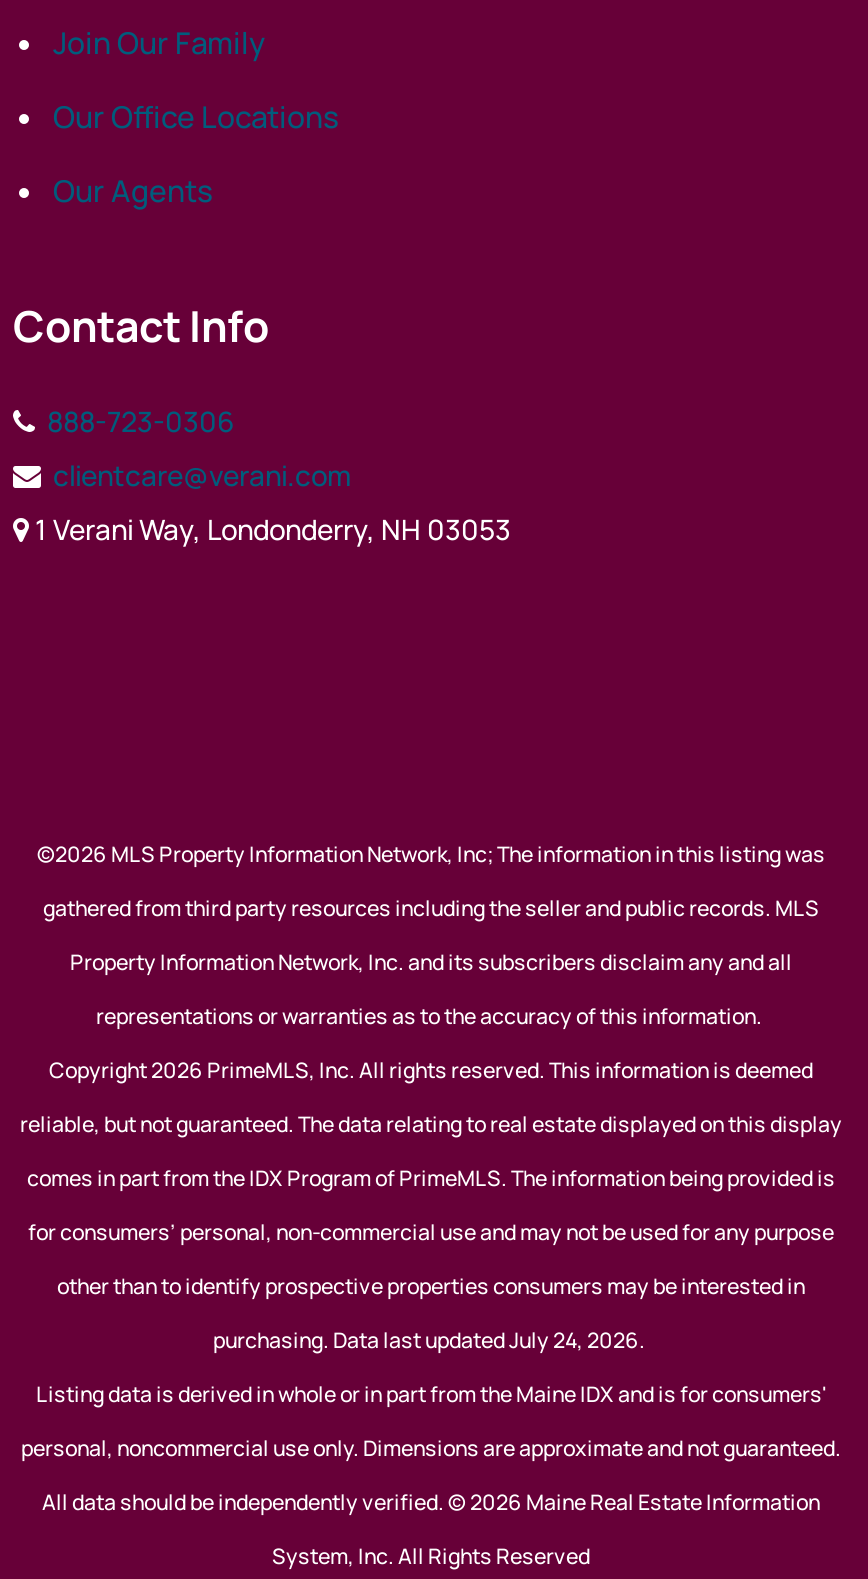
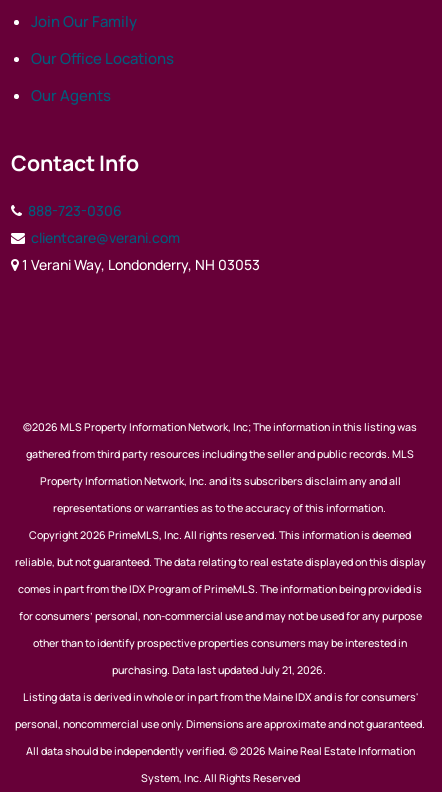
- purchasing. Data last updated July 24, 2026.
+ purchasing. Data last updated July 21, 2026.
